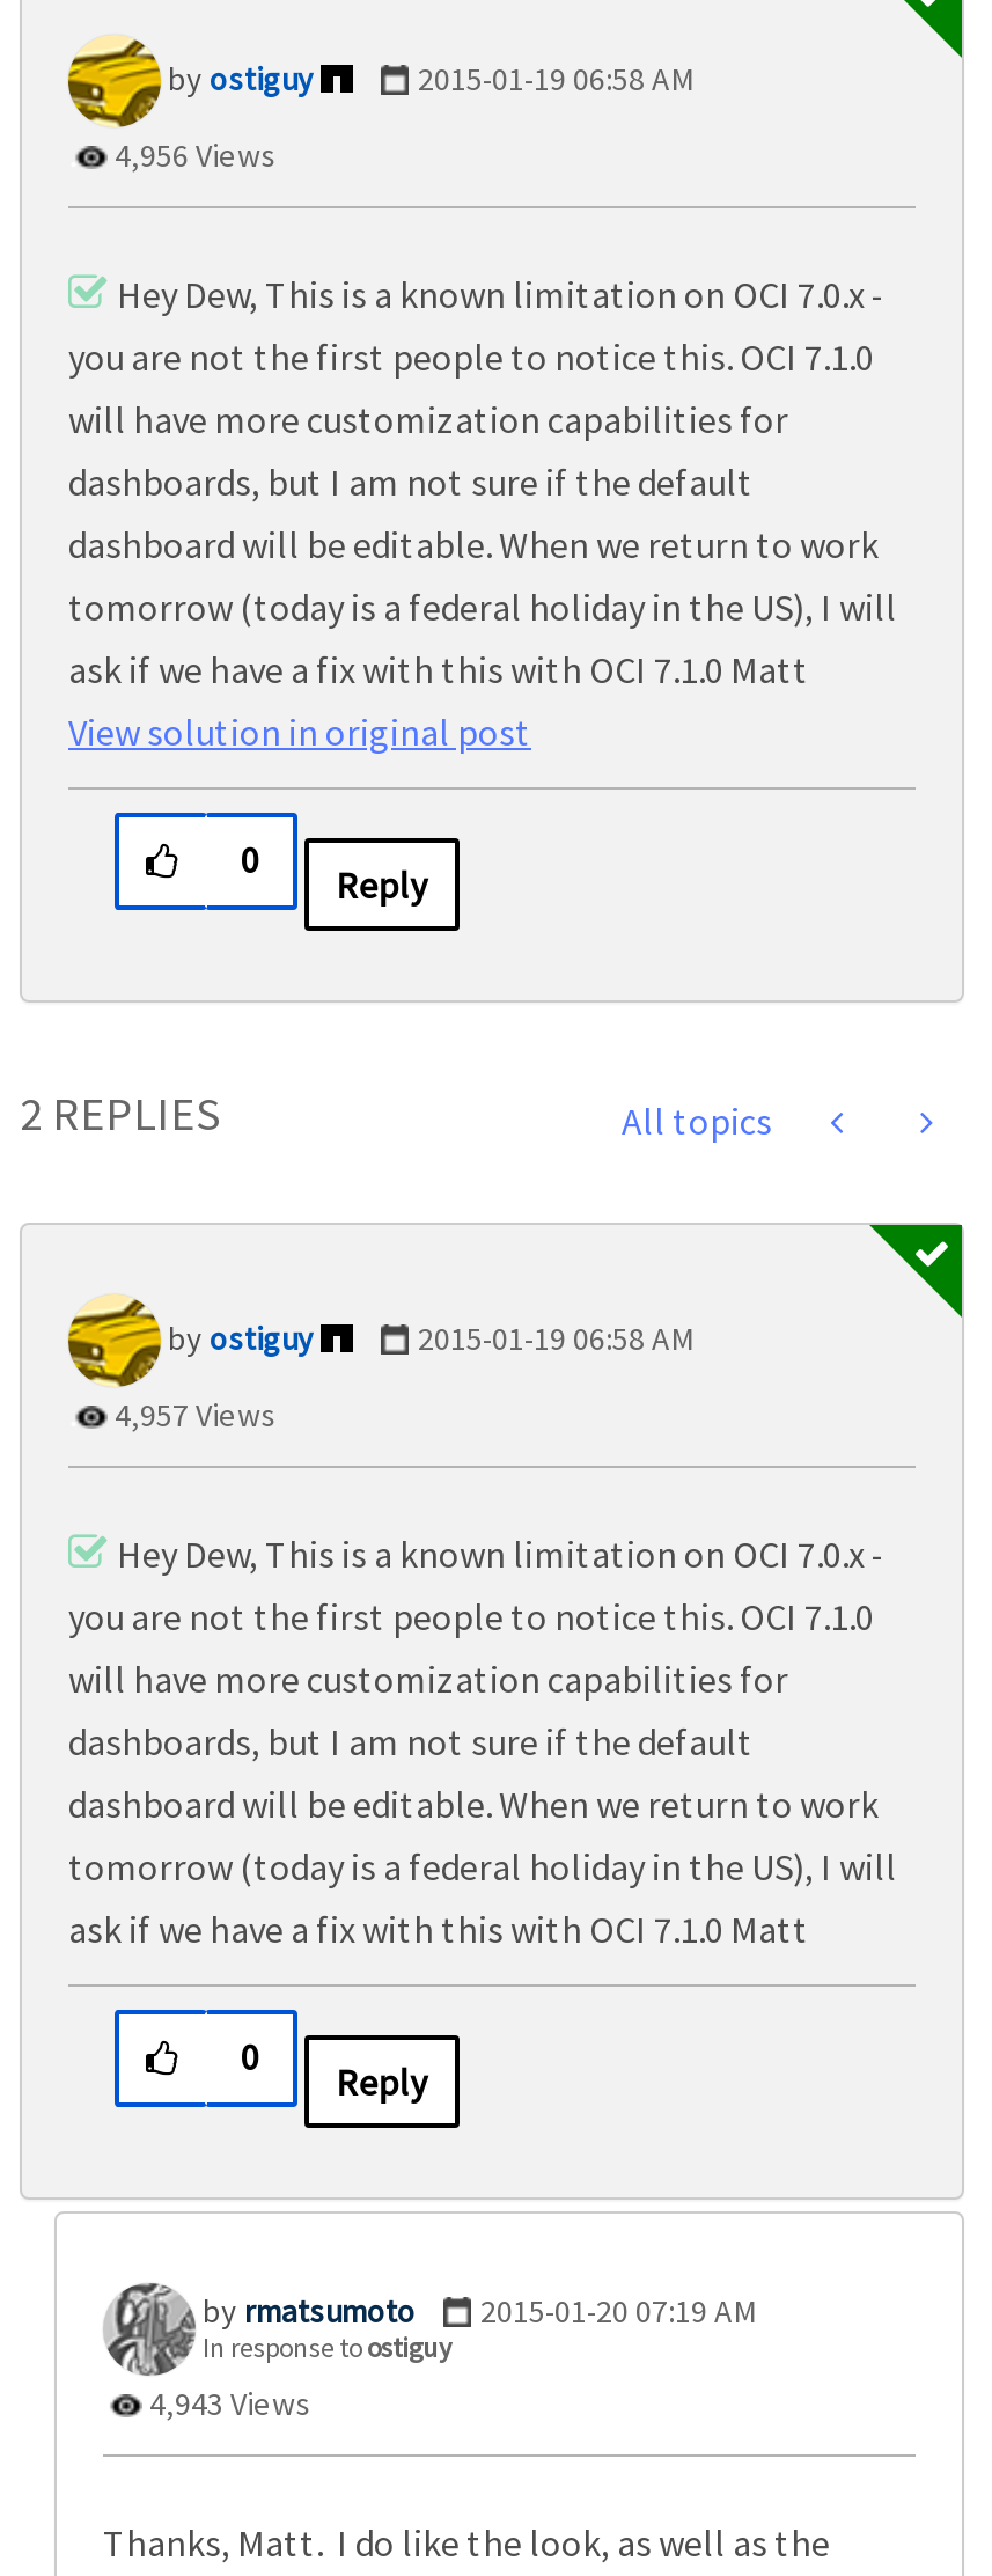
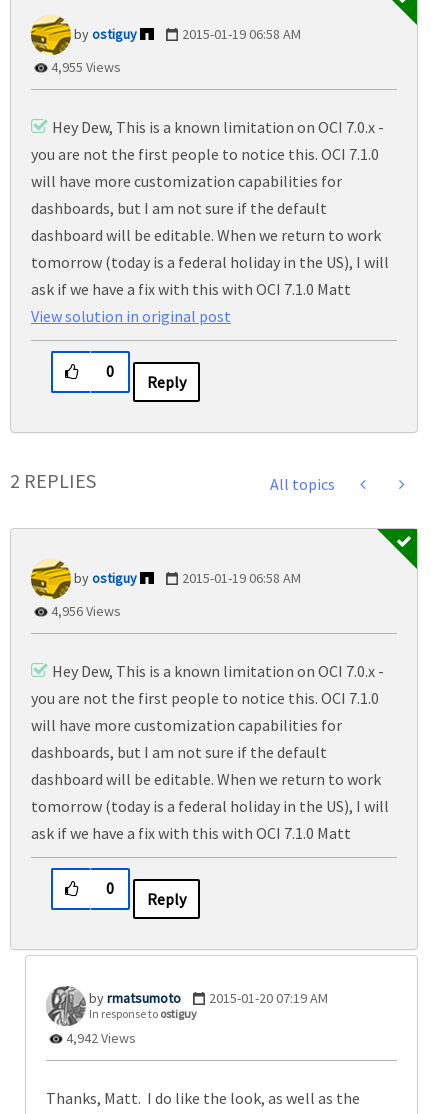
- 4,956 Views
+ 4,955 Views

- 4,957 Views
+ 4,956 Views

- 4,943 Views
+ 4,942 Views
